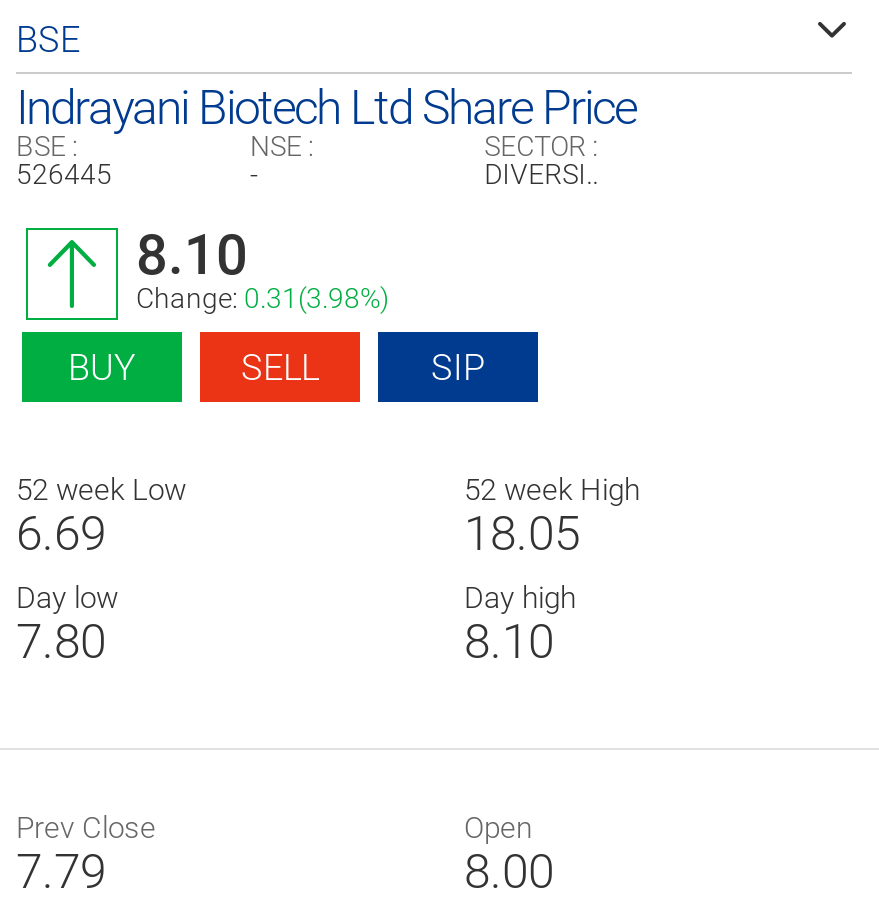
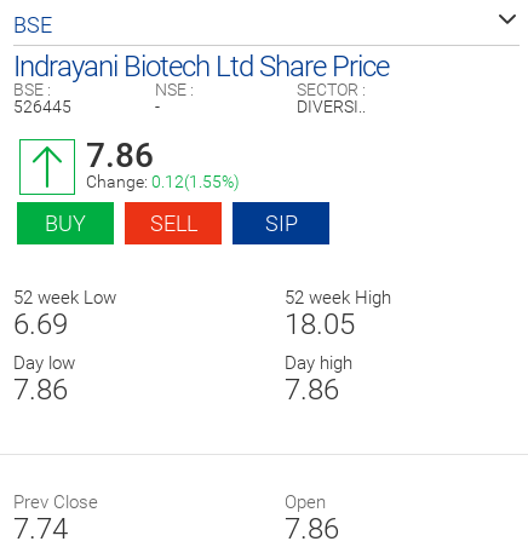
- 8.10
+ 7.86

- Change: 0.31(3.98%)
+ Change: 0.12(1.55%)

- 7.80
+ 7.86

- 8.10
+ 7.86

- 7.79
+ 7.74

- 8.00
+ 7.86
